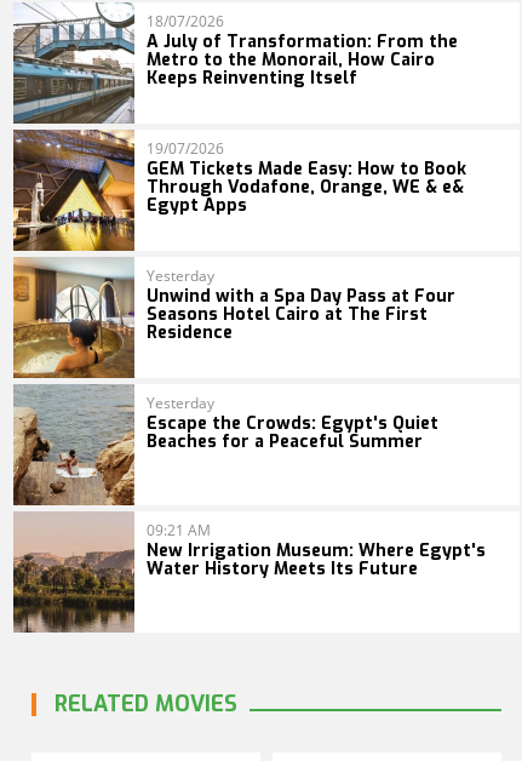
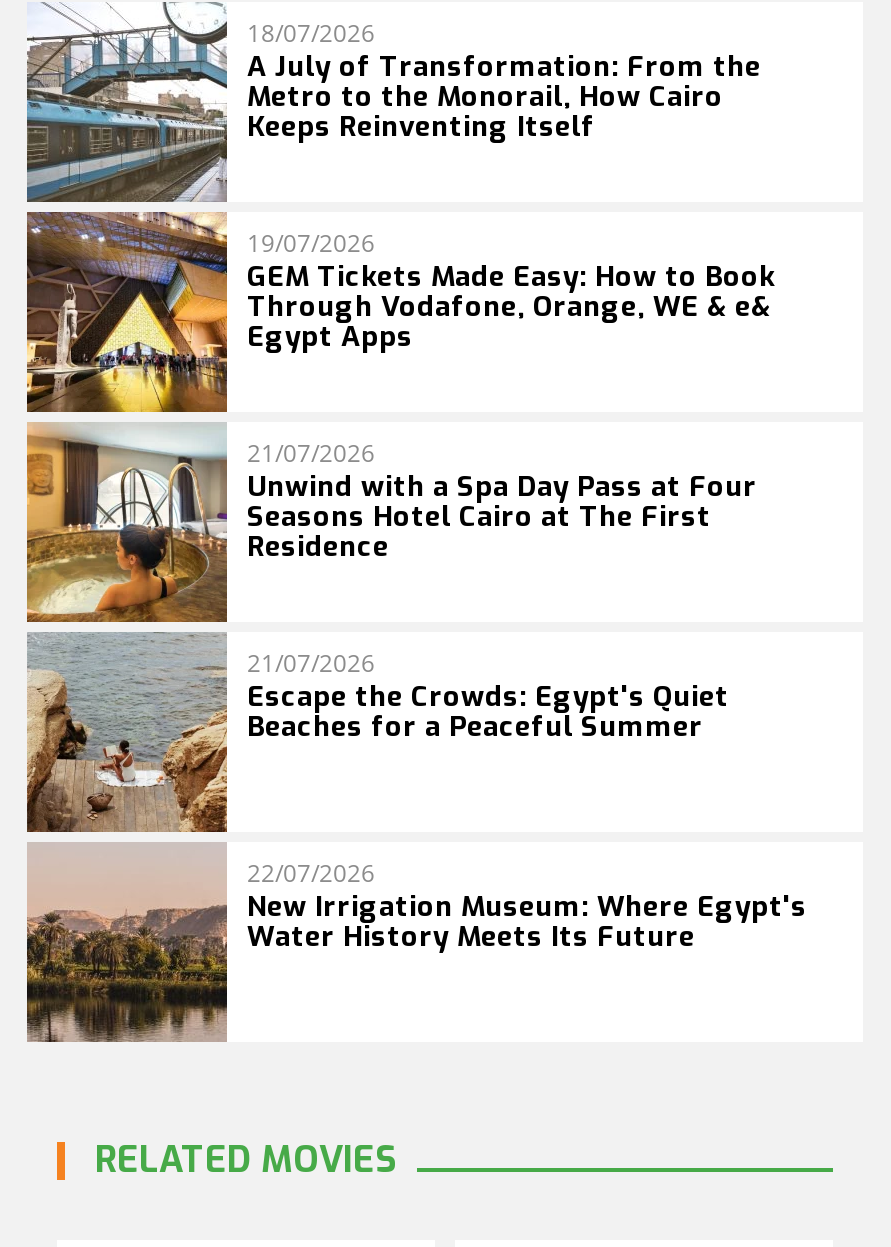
- Yesterday
+ 21/07/2026

- Yesterday
+ 21/07/2026

- 09:21 AM
+ 22/07/2026
